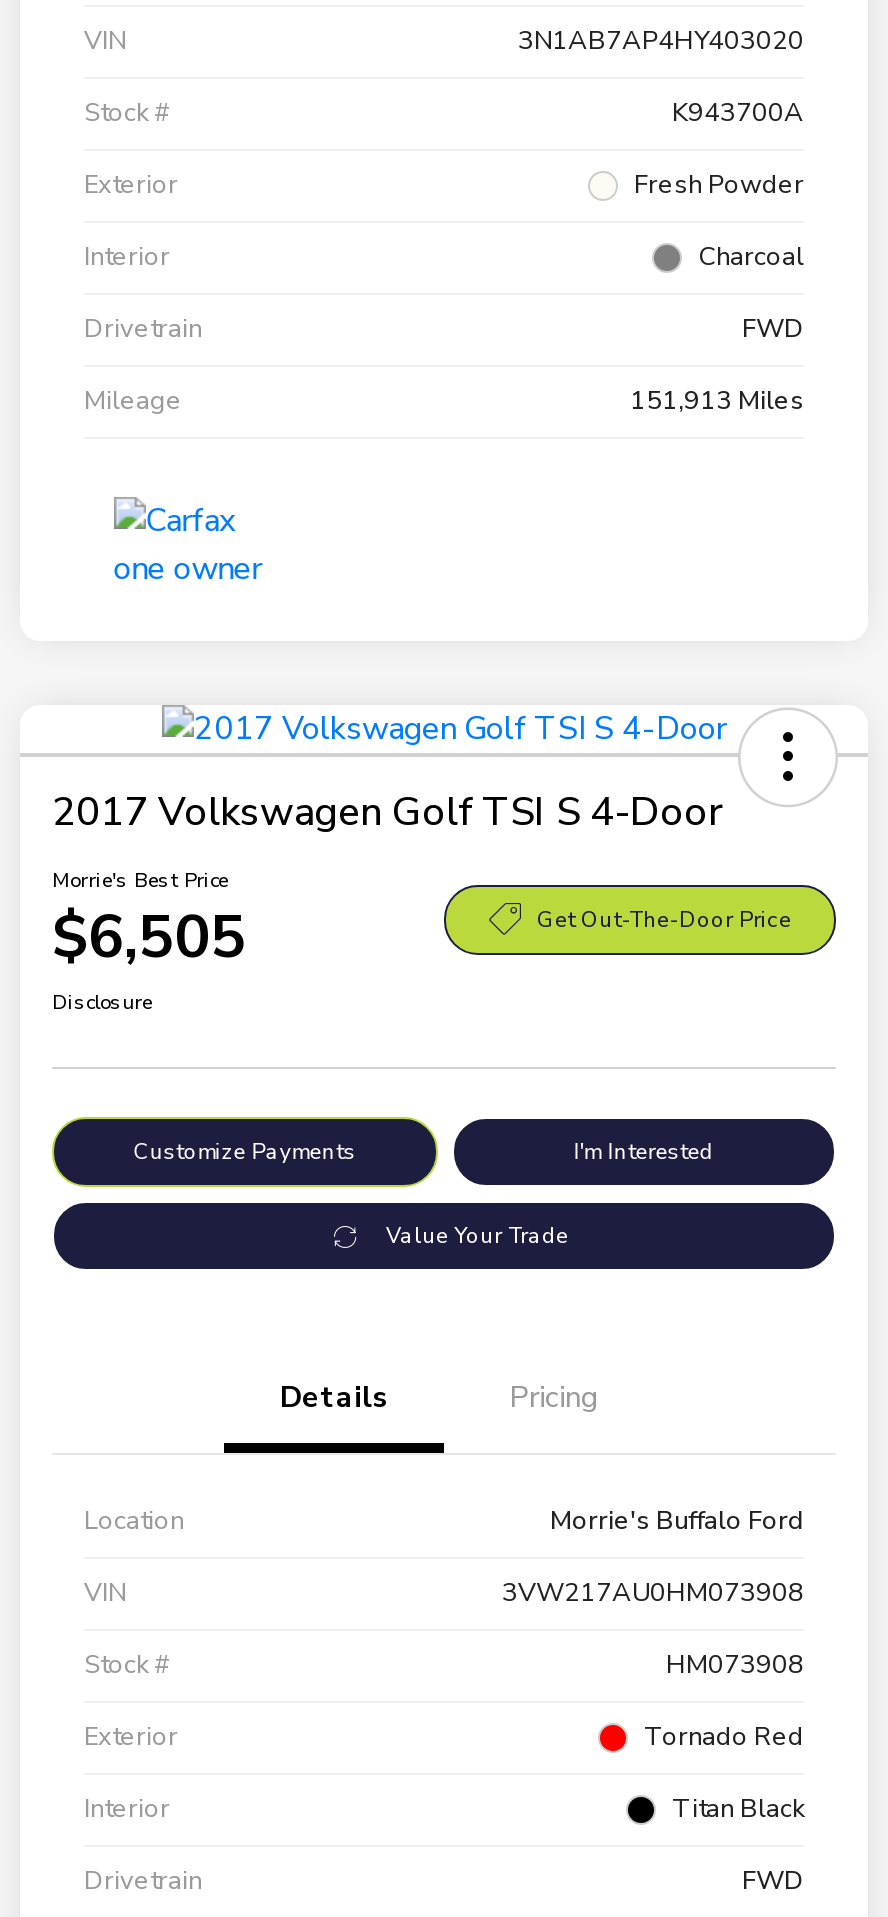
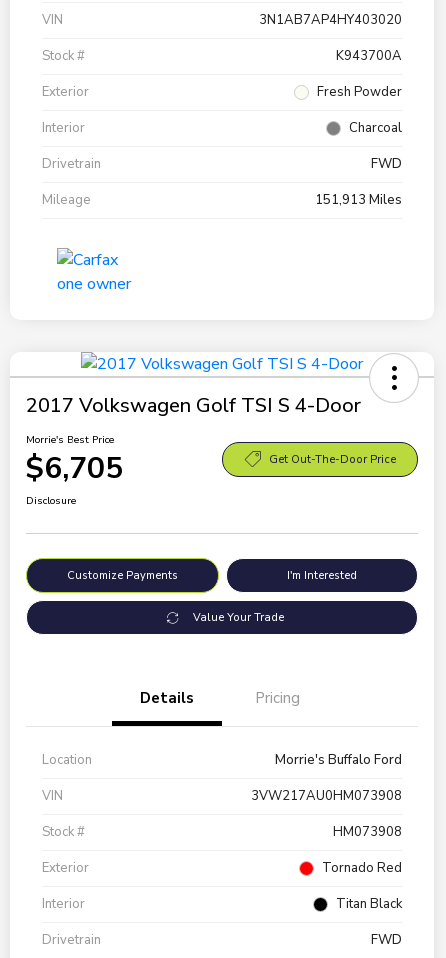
- $6,505
+ $6,705
